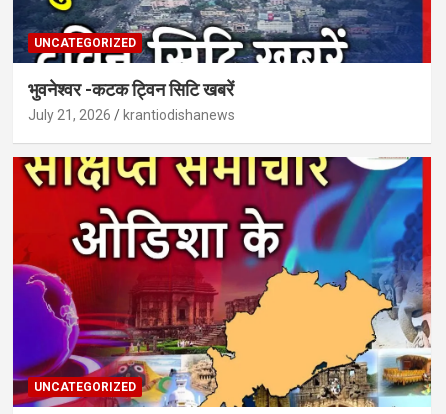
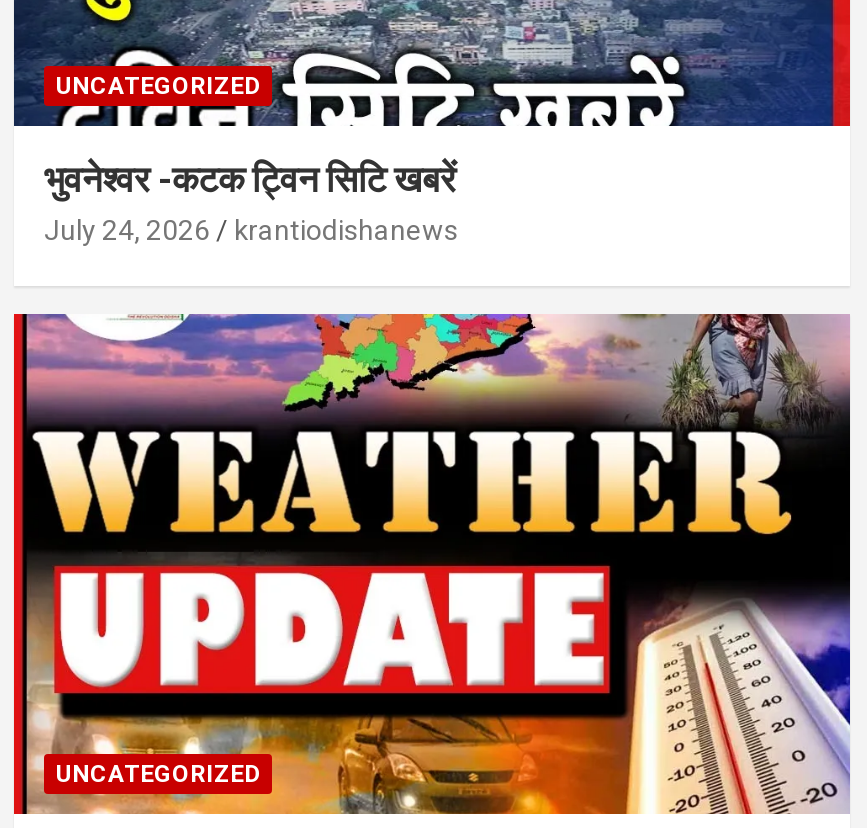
- July 21, 2026 krantiodishanews
+ July 24, 2026 krantiodishanews

- [image]
+ [image]
